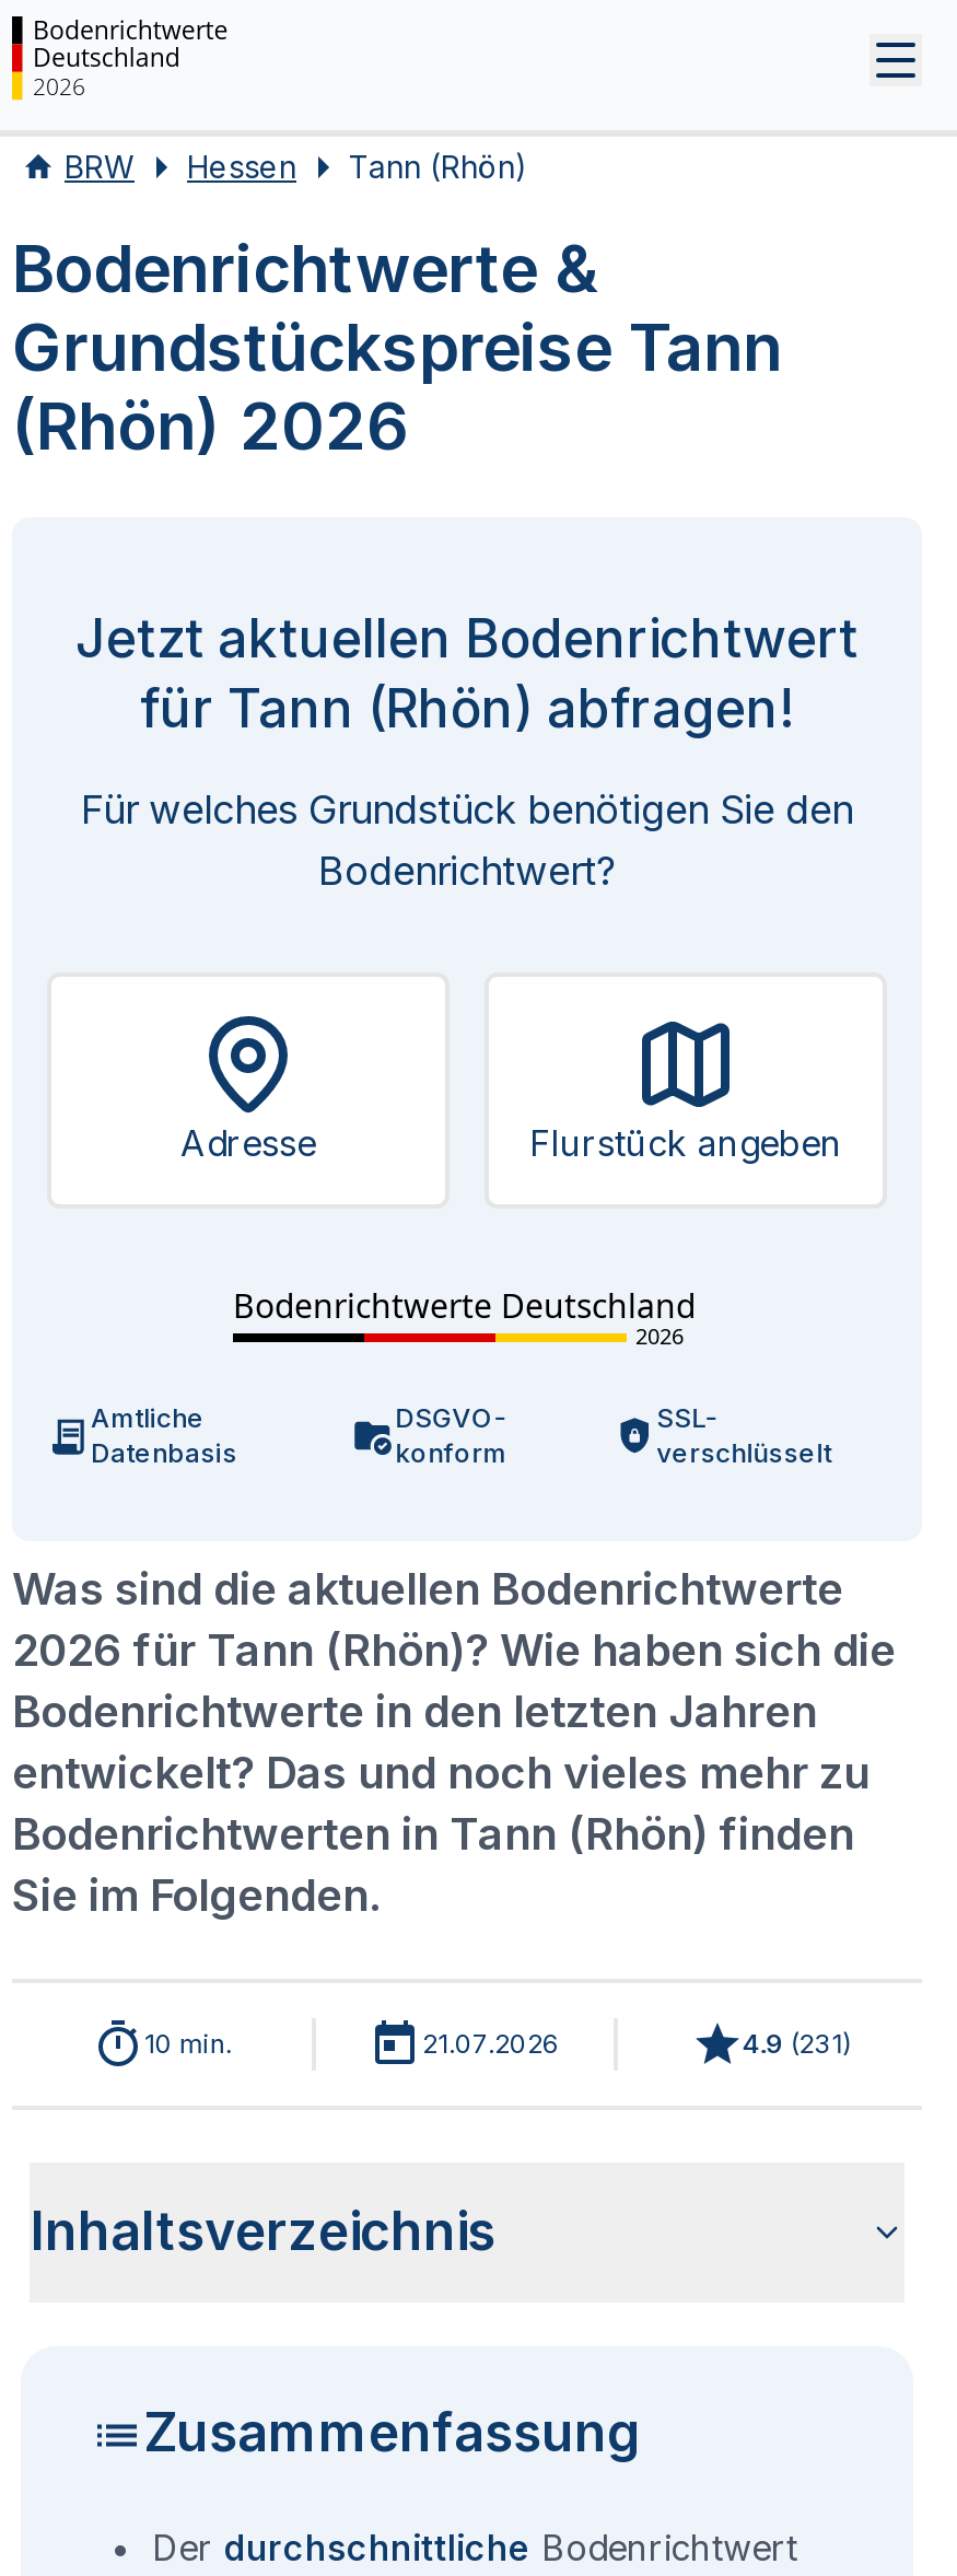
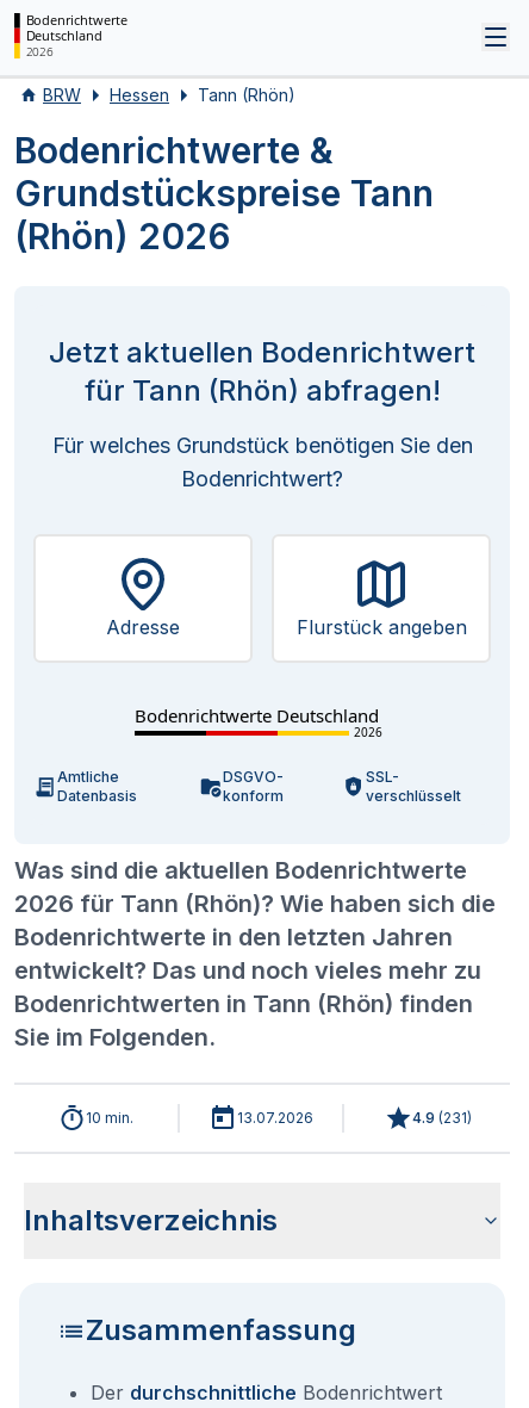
- 21.07.2026
+ 13.07.2026
